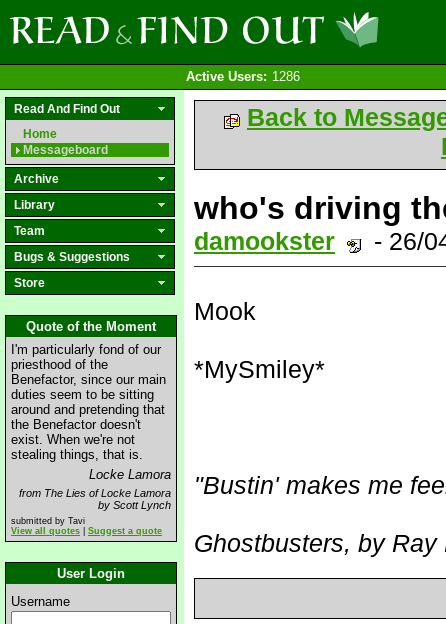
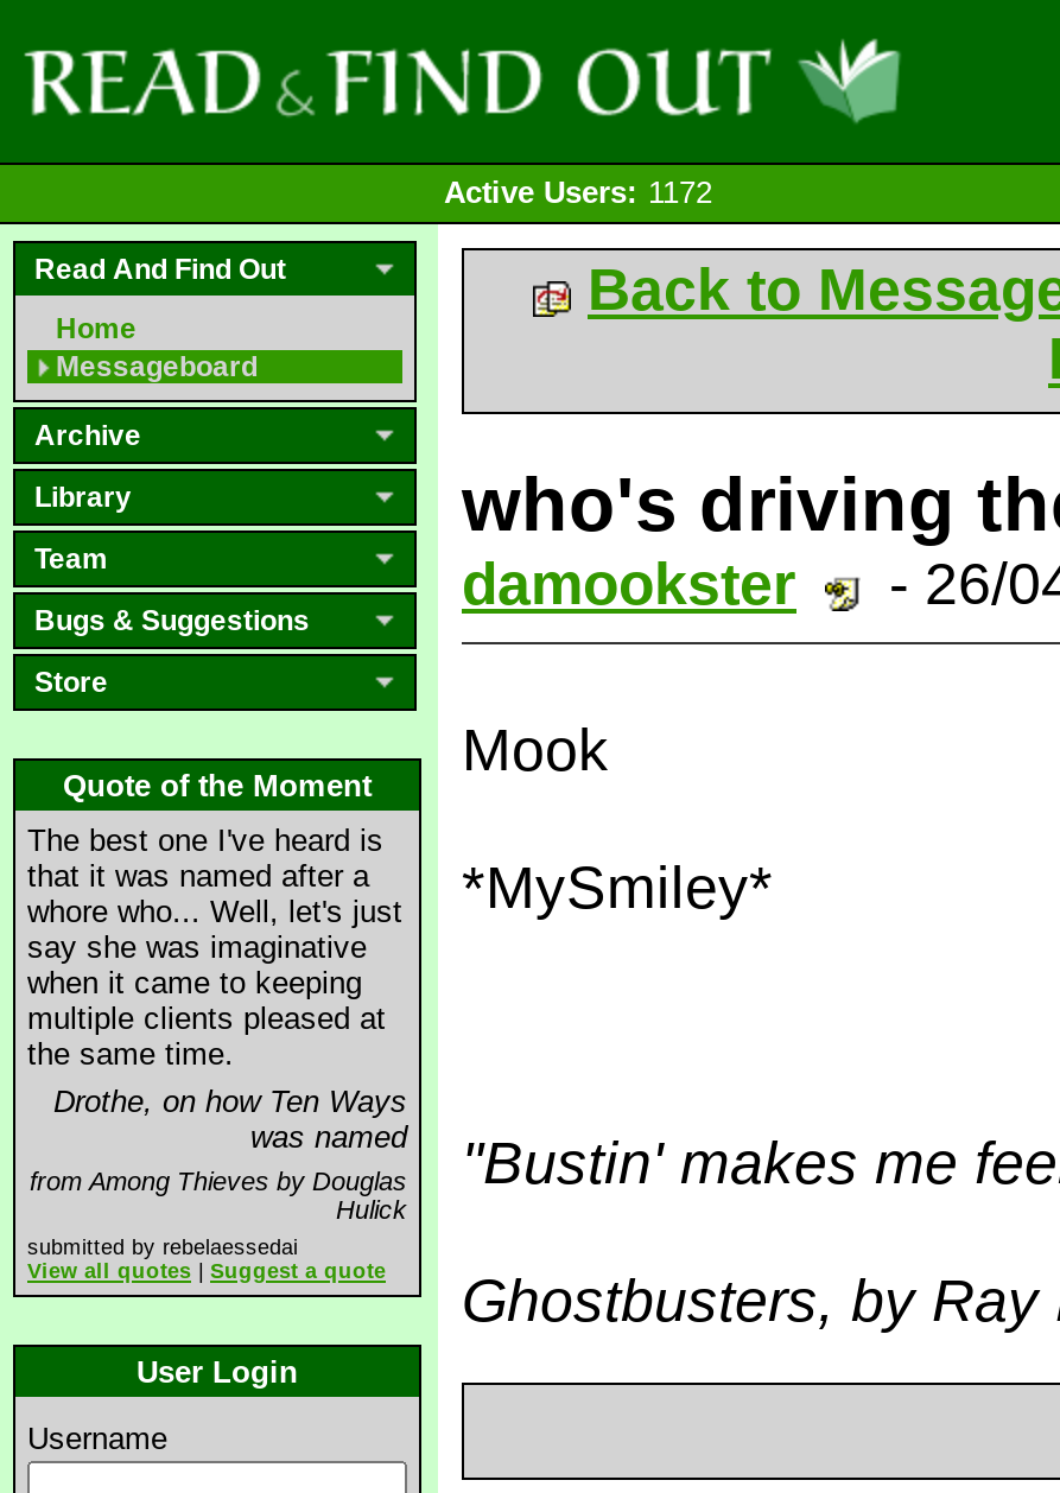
- Active Users: 1286
+ Active Users: 1172

- I'm particularly fond of our
- priesthood of the
- Benefactor, since our main
- duties seem to be sitting
- around and pretending that
- the Benefactor doesn't
- exist. When we're not
- stealing things, that is.
- Locke Lamora
- from The Lies of Locke Lamora
- by Scott Lynch
- submitted by Tavi
+ The best one I've heard is
+ that it was named after a
+ whore who... Well, let's just
+ say she was imaginative
+ when it came to keeping
+ multiple clients pleased at
+ the same time.
+ Drothe, on how Ten Ways
+ was named
+ from Among Thieves by Douglas
+ Hulick
+ submitted by rebelaessedai
